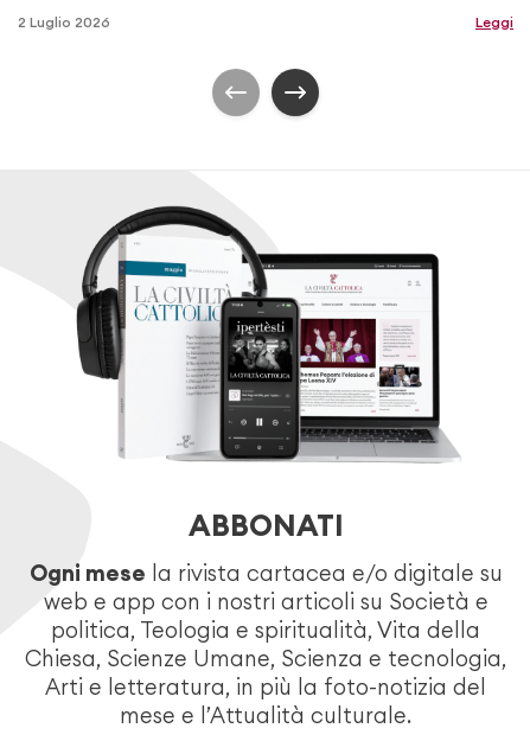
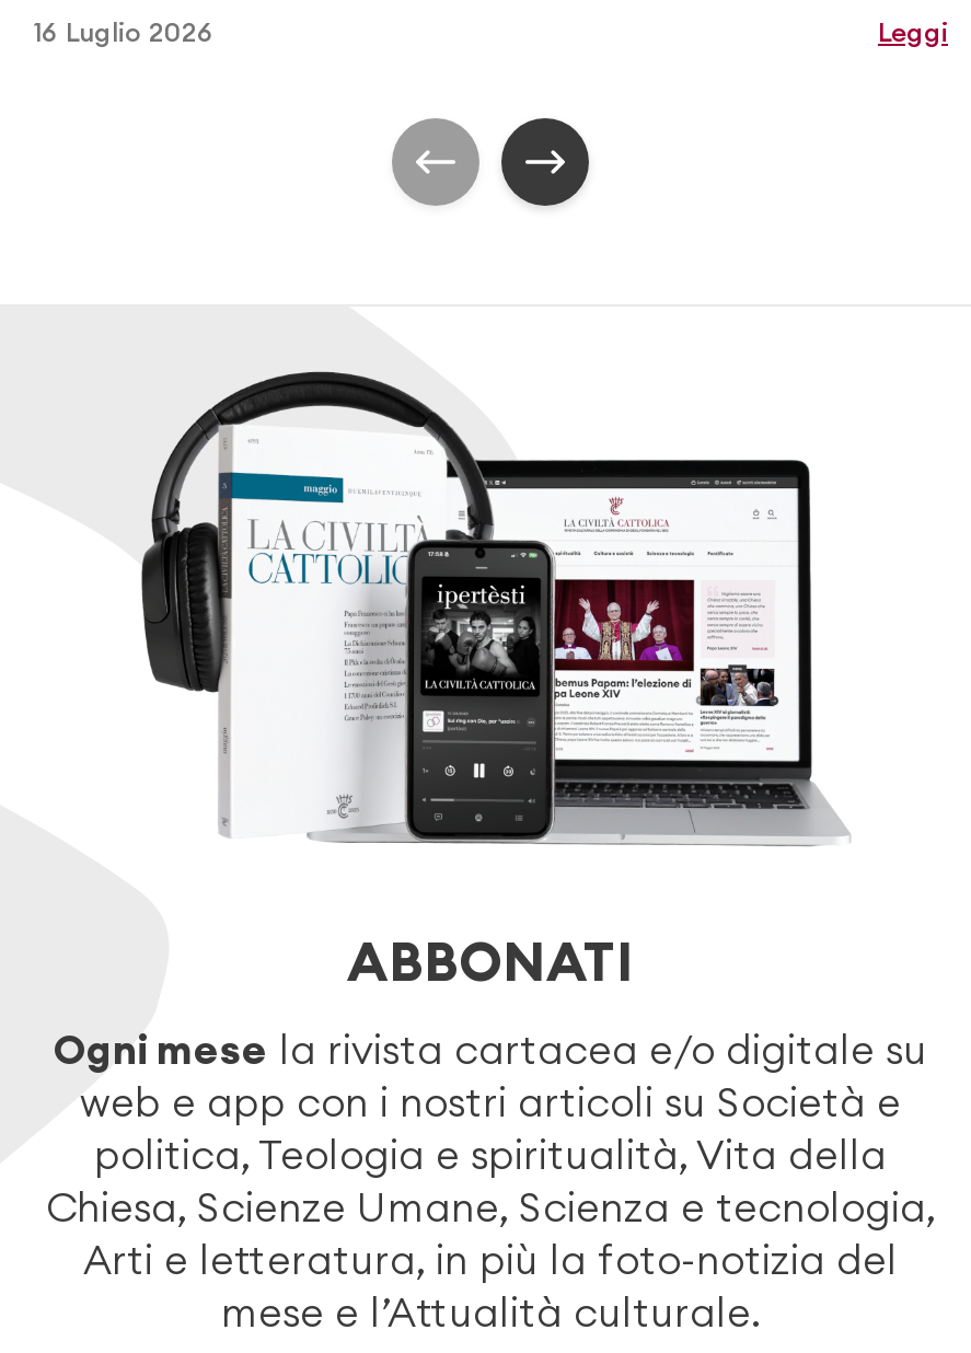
- 2 Luglio 2026
+ 16 Luglio 2026
